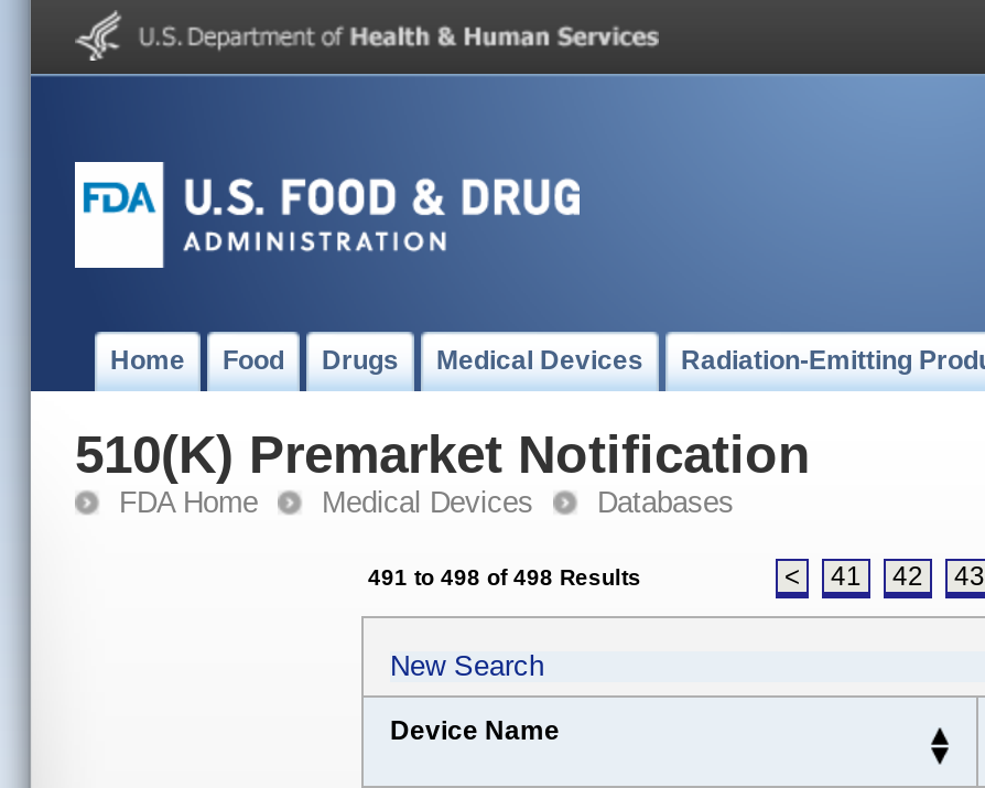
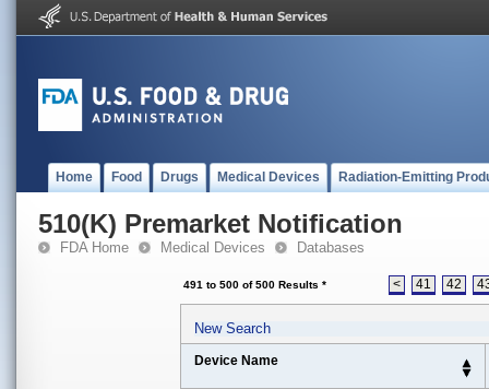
- 491 to 498 of 498 Results
+ 491 to 500 of 500 Results *
